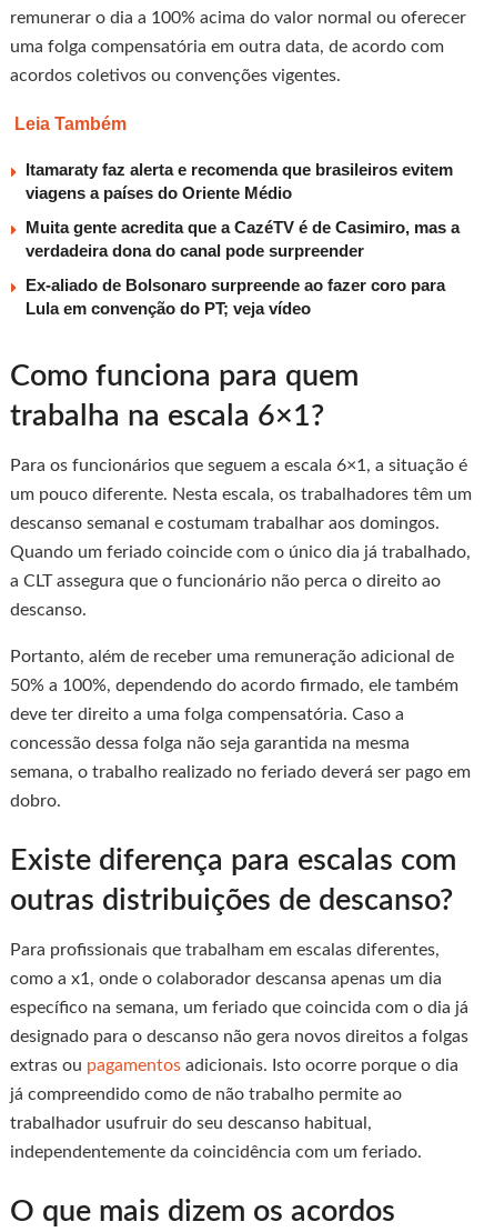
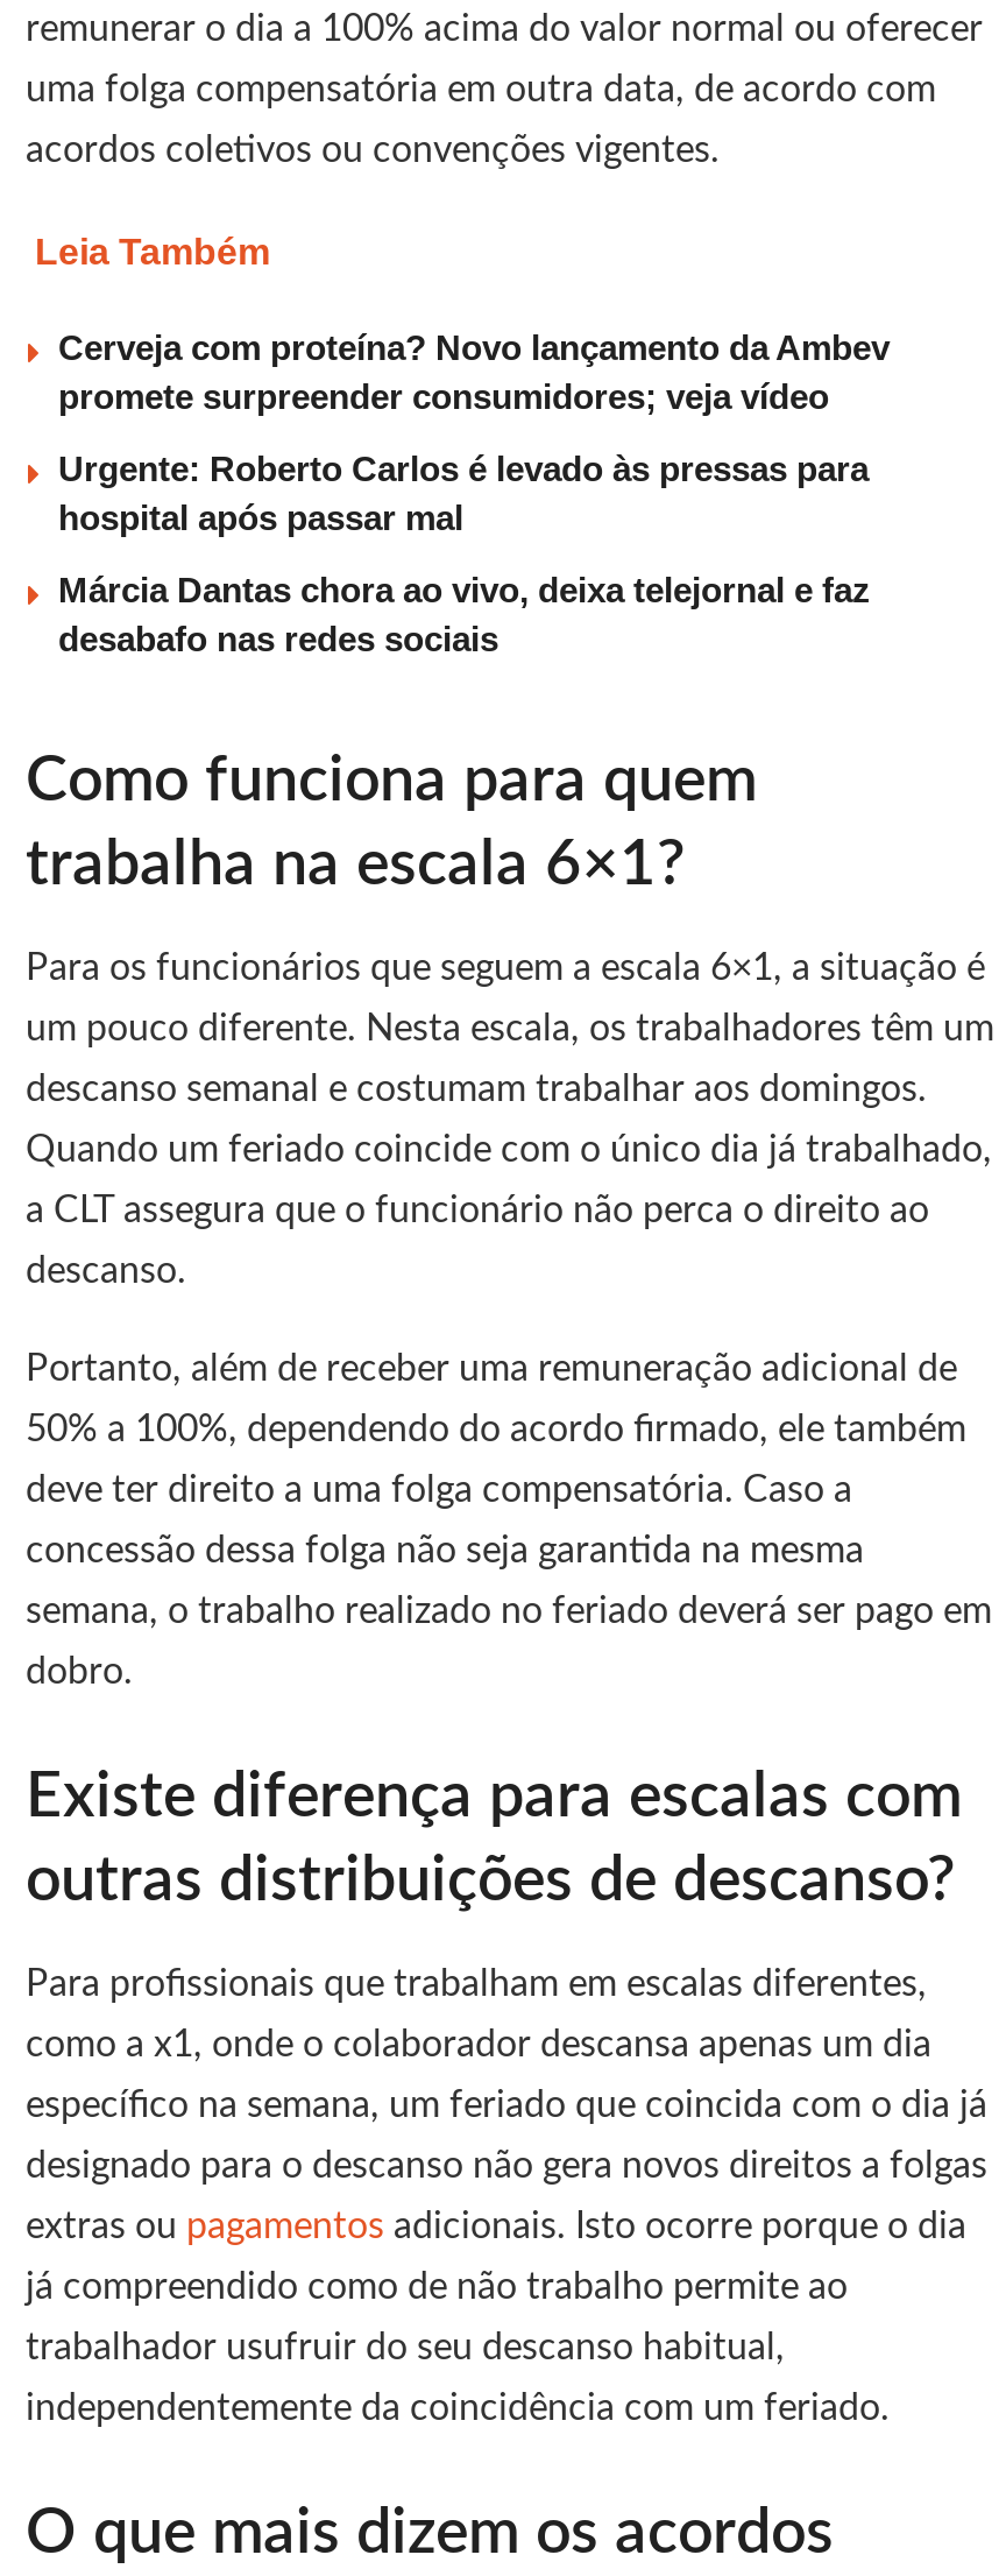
- Itamaraty faz alerta e recomenda que brasileiros evitem
- viagens a países do Oriente Médio
+ Cerveja com proteína? Novo lançamento da Ambev
+ promete surpreender consumidores; veja vídeo

- Muita gente acredita que a CazéTV é de Casimiro, mas a
- verdadeira dona do canal pode surpreender
+ Urgente: Roberto Carlos é levado às pressas para
+ hospital após passar mal

- Ex-aliado de Bolsonaro surpreende ao fazer coro para
- Lula em convenção do PT; veja vídeo
+ Márcia Dantas chora ao vivo, deixa telejornal e faz
+ desabafo nas redes sociais
